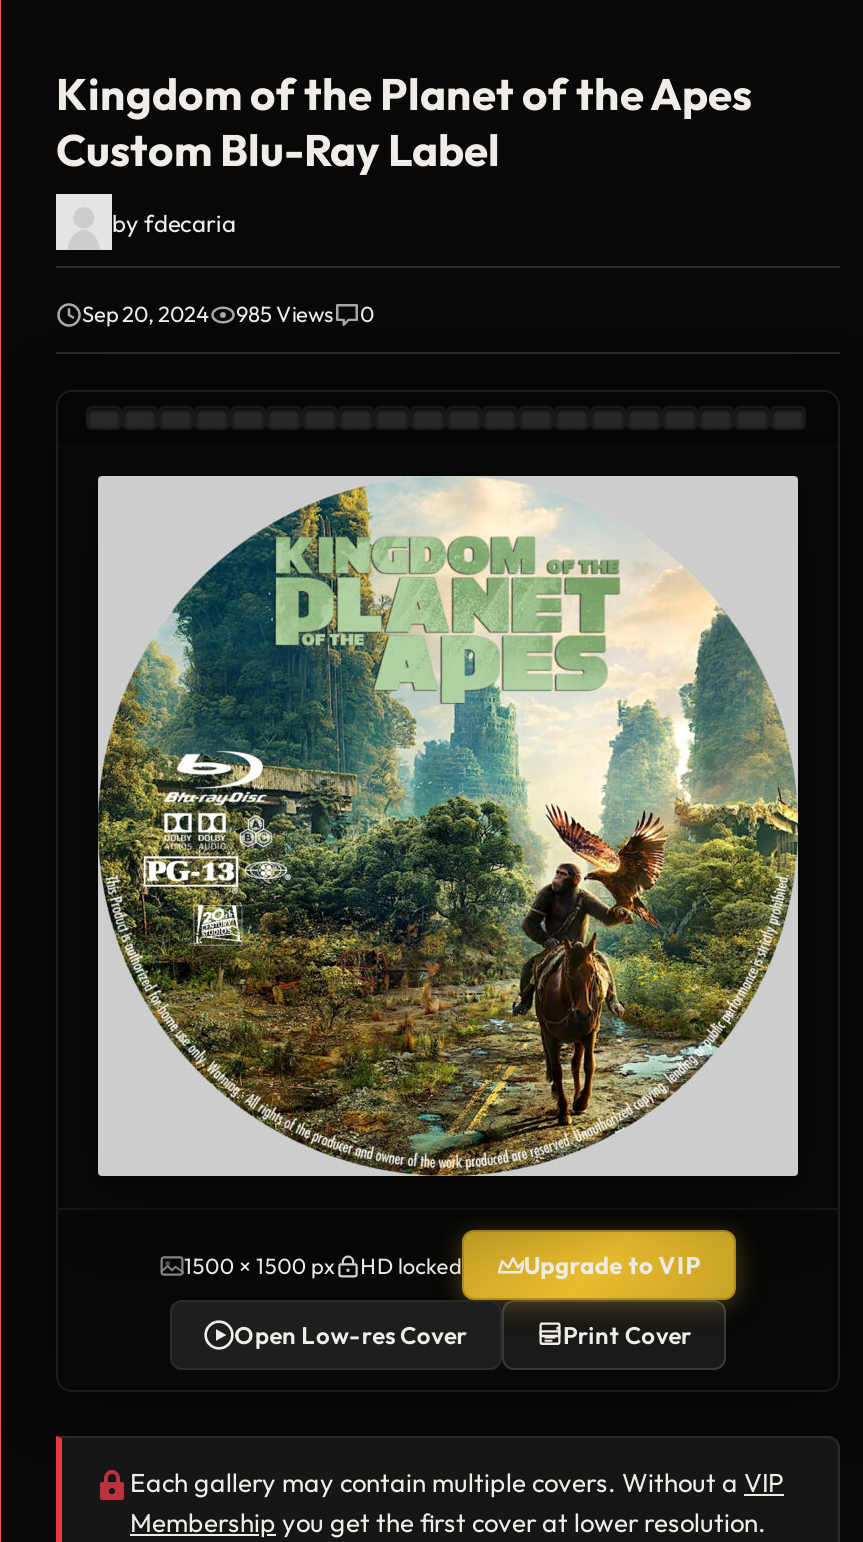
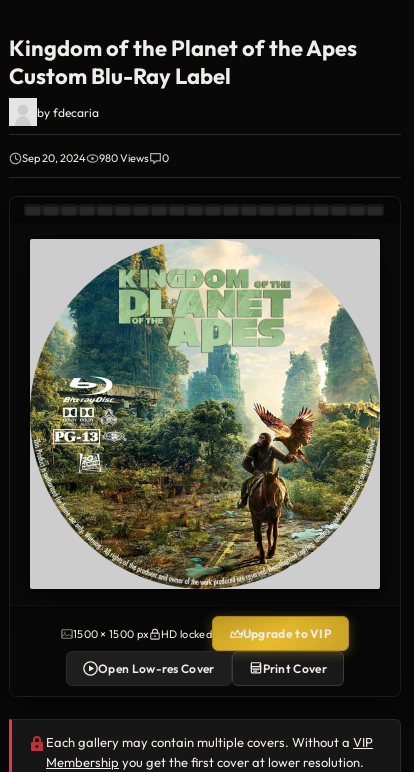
- 985 Views
+ 980 Views
